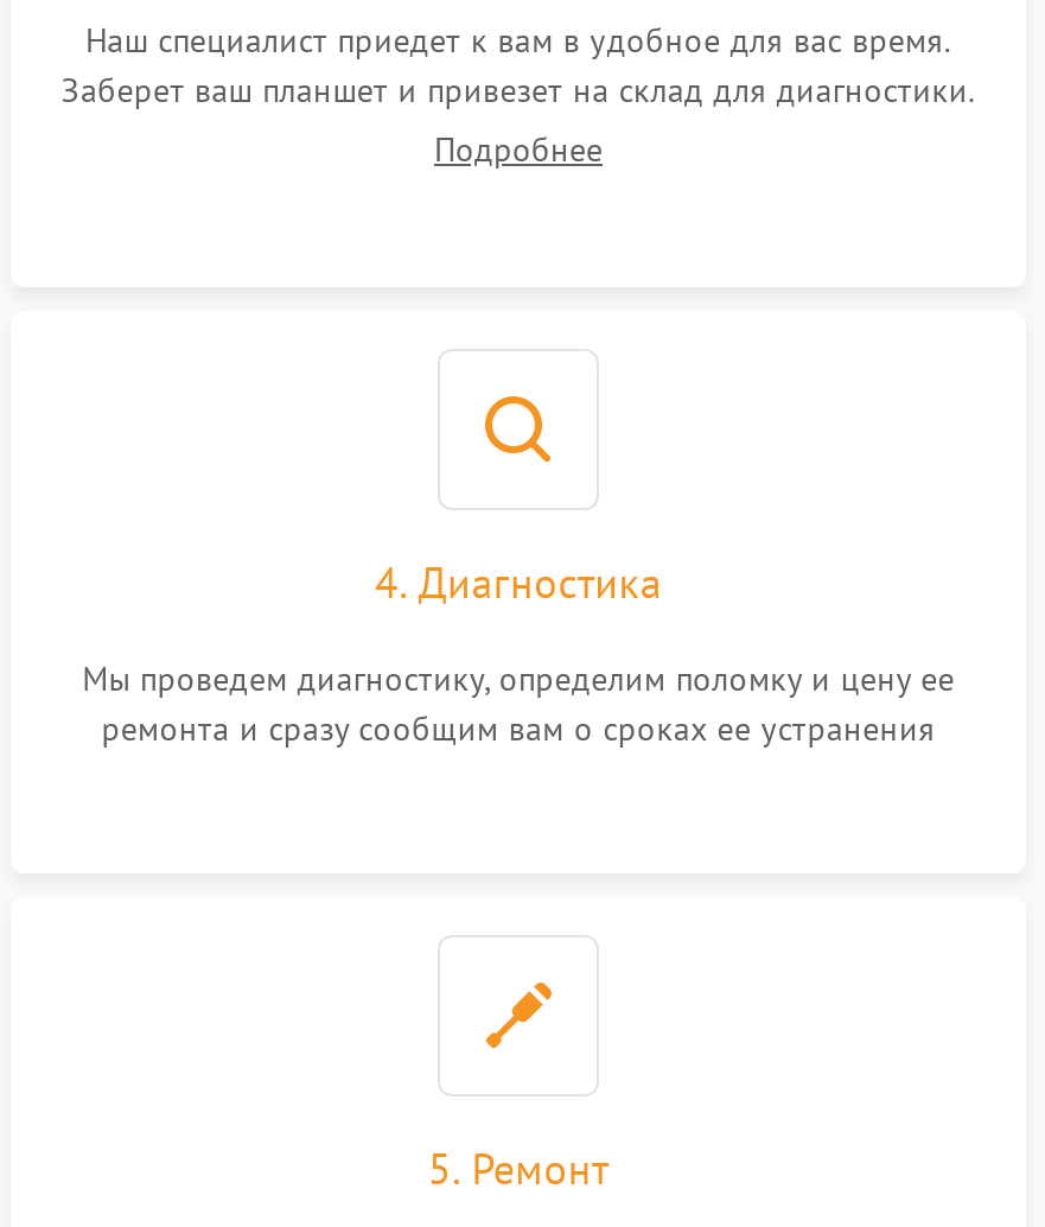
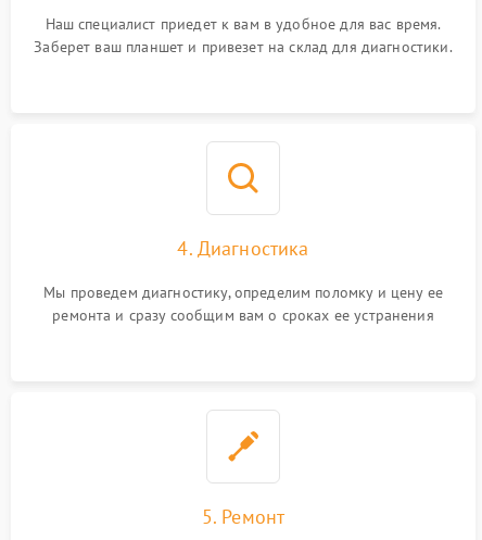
- Подробнее
